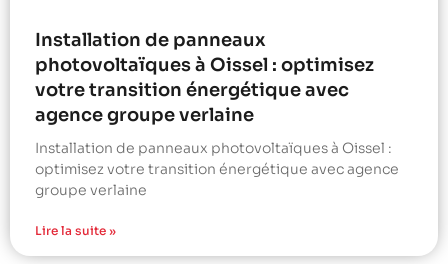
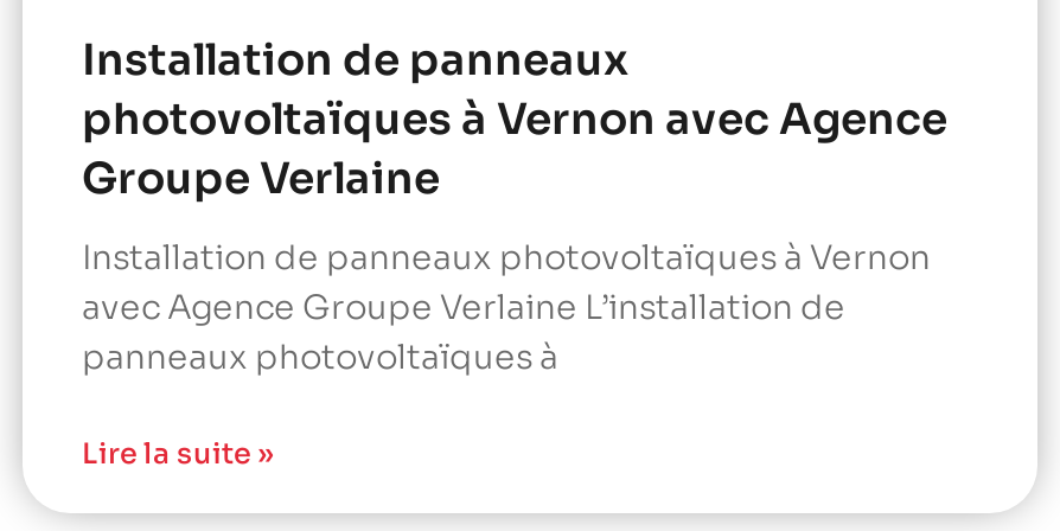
- photovoltaïques à Oissel : optimisez
- votre transition énergétique avec
- agence groupe verlaine
+ photovoltaïques à Vernon avec Agence
+ Groupe Verlaine

- Installation de panneaux photovoltaïques à Oissel :
- optimisez votre transition énergétique avec agence
- groupe verlaine
+ Installation de panneaux photovoltaïques à Vernon
+ avec Agence Groupe Verlaine L’installation de
+ panneaux photovoltaïques à
